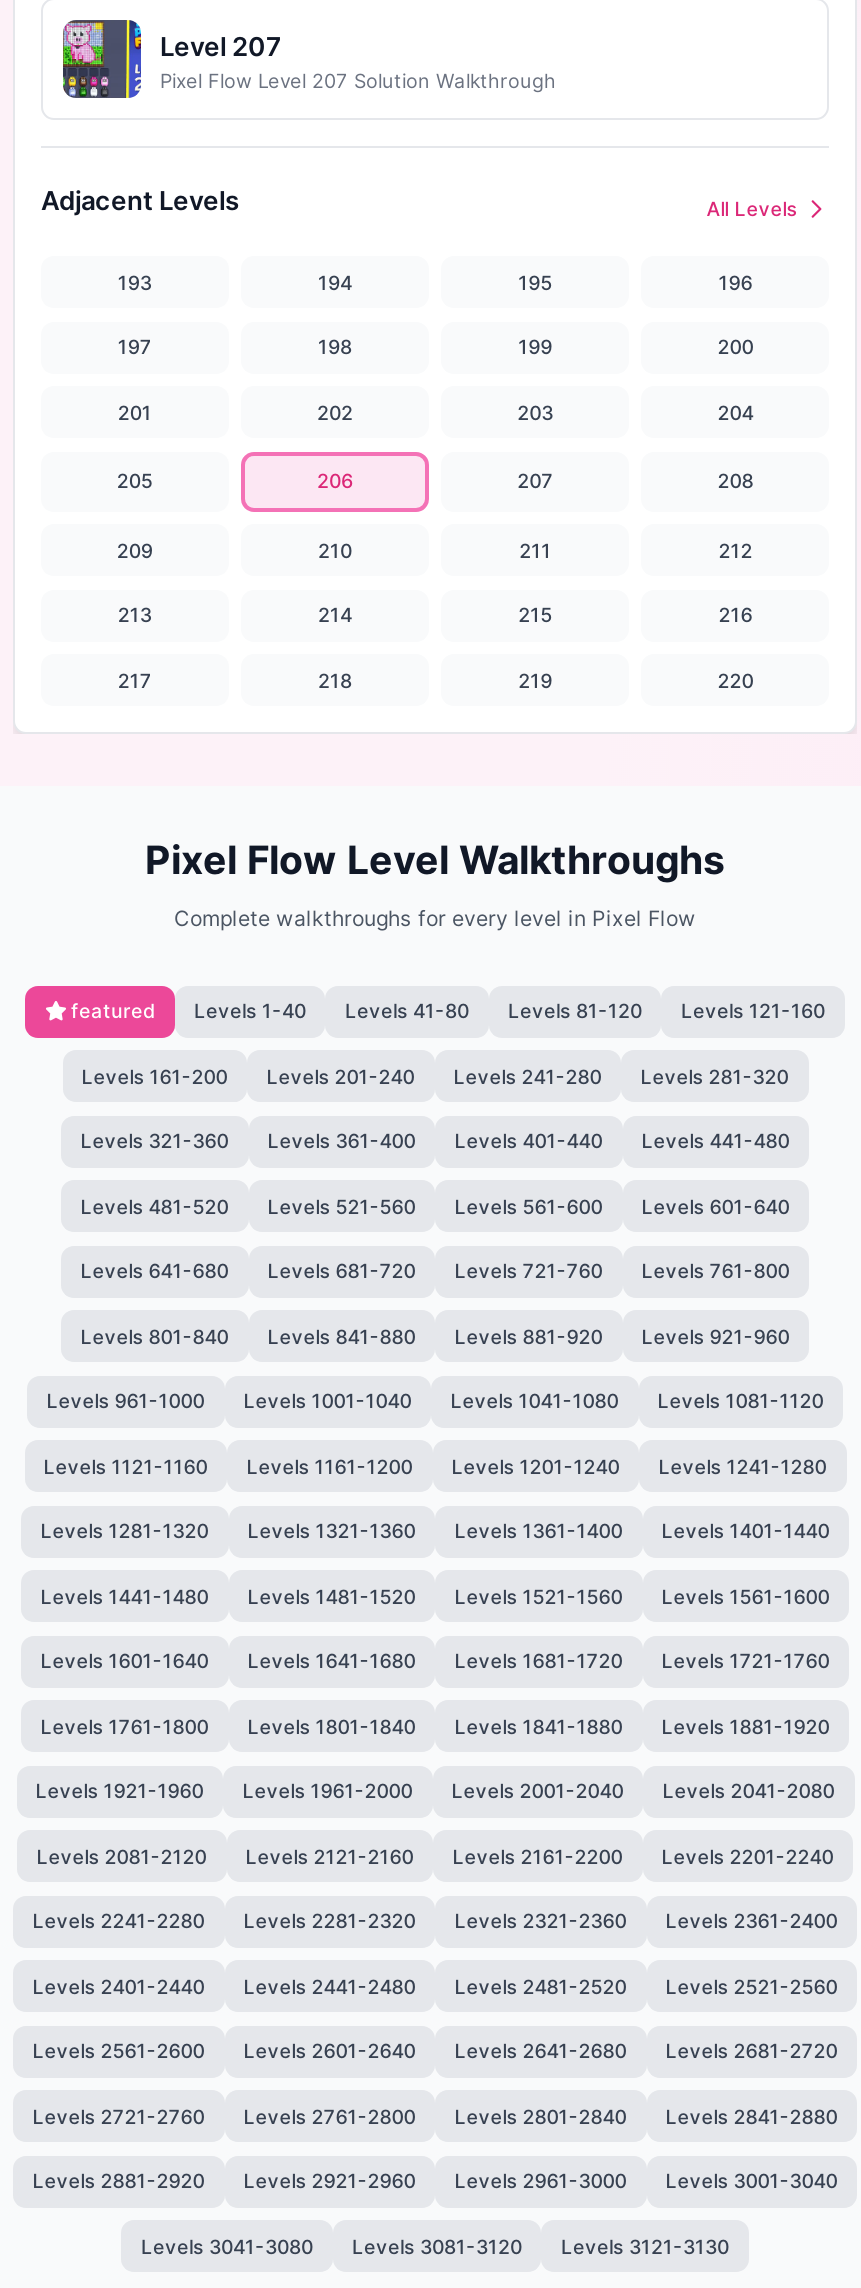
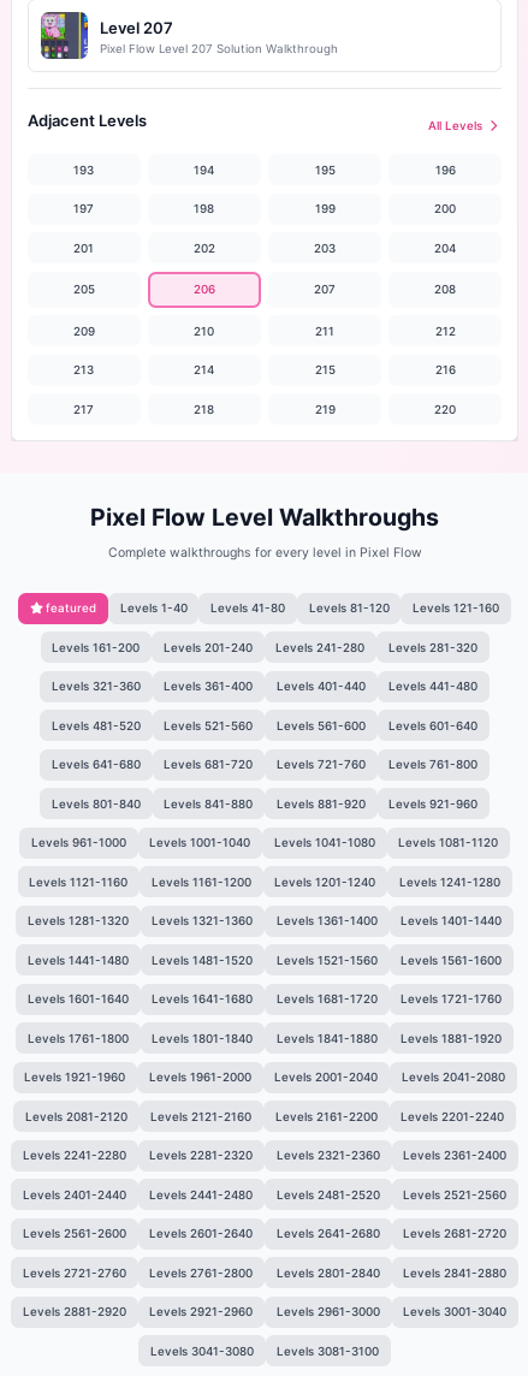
- Levels 3081-3120
- Levels 3121-3130
+ Levels 3081-3100
